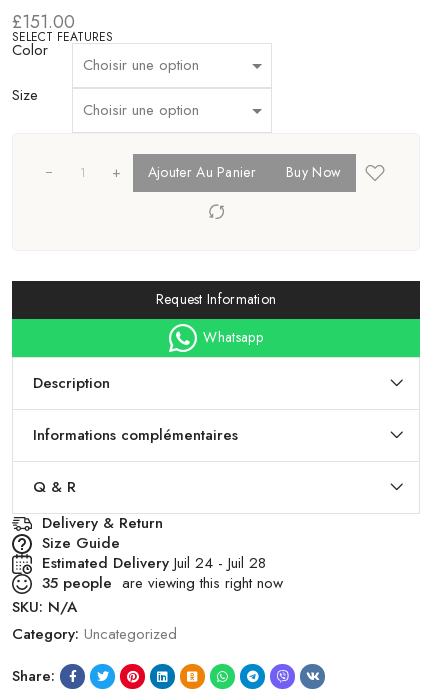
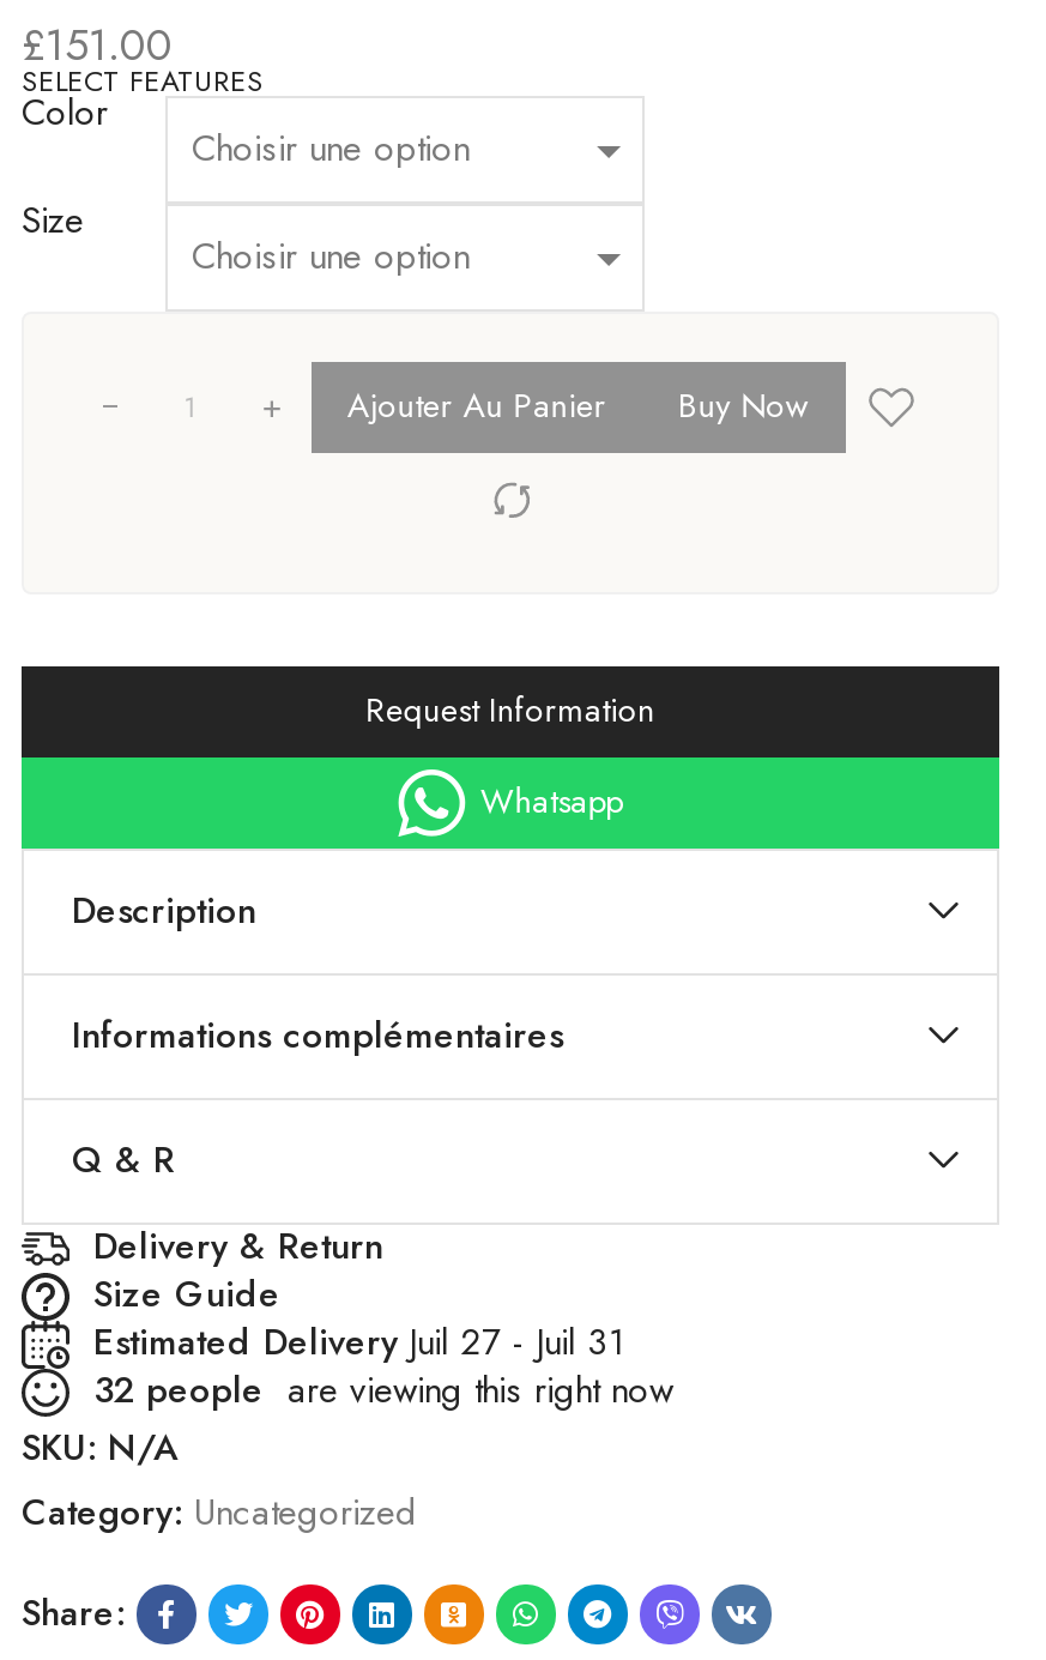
- Estimated Delivery Juil 24 - Juil 28
+ Estimated Delivery Juil 27 - Juil 31

- 35 people are viewing this right now
+ 32 people are viewing this right now
